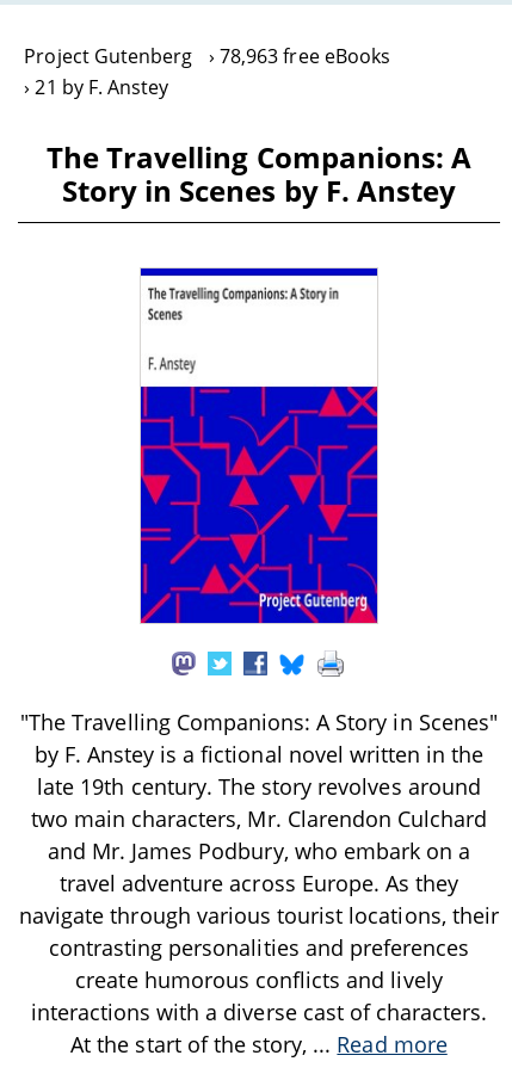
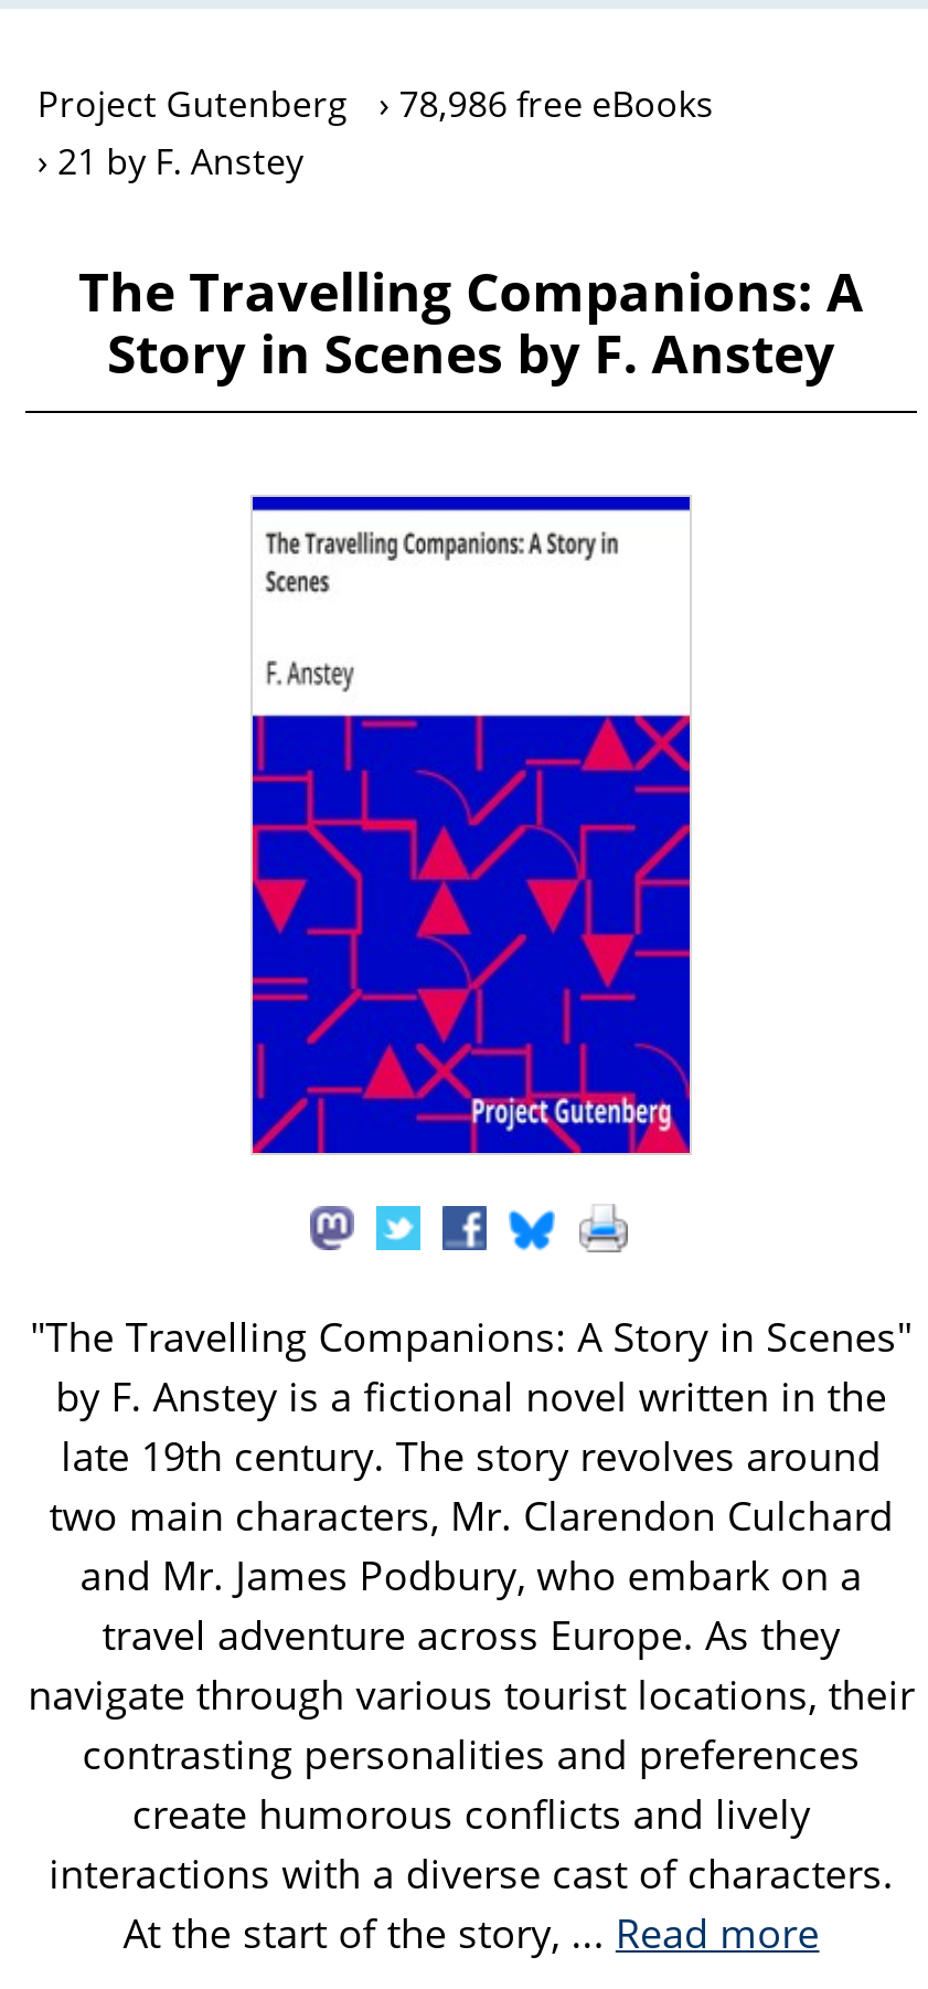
- Project Gutenberg 78,963 free eBooks
+ Project Gutenberg 78,986 free eBooks
